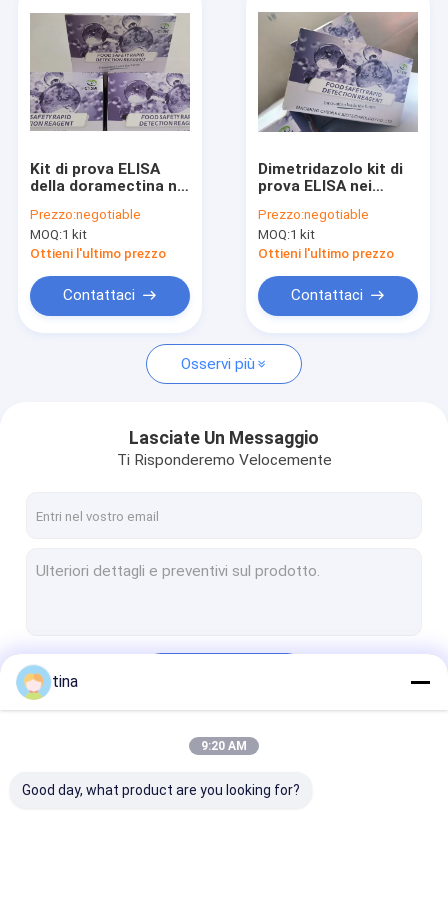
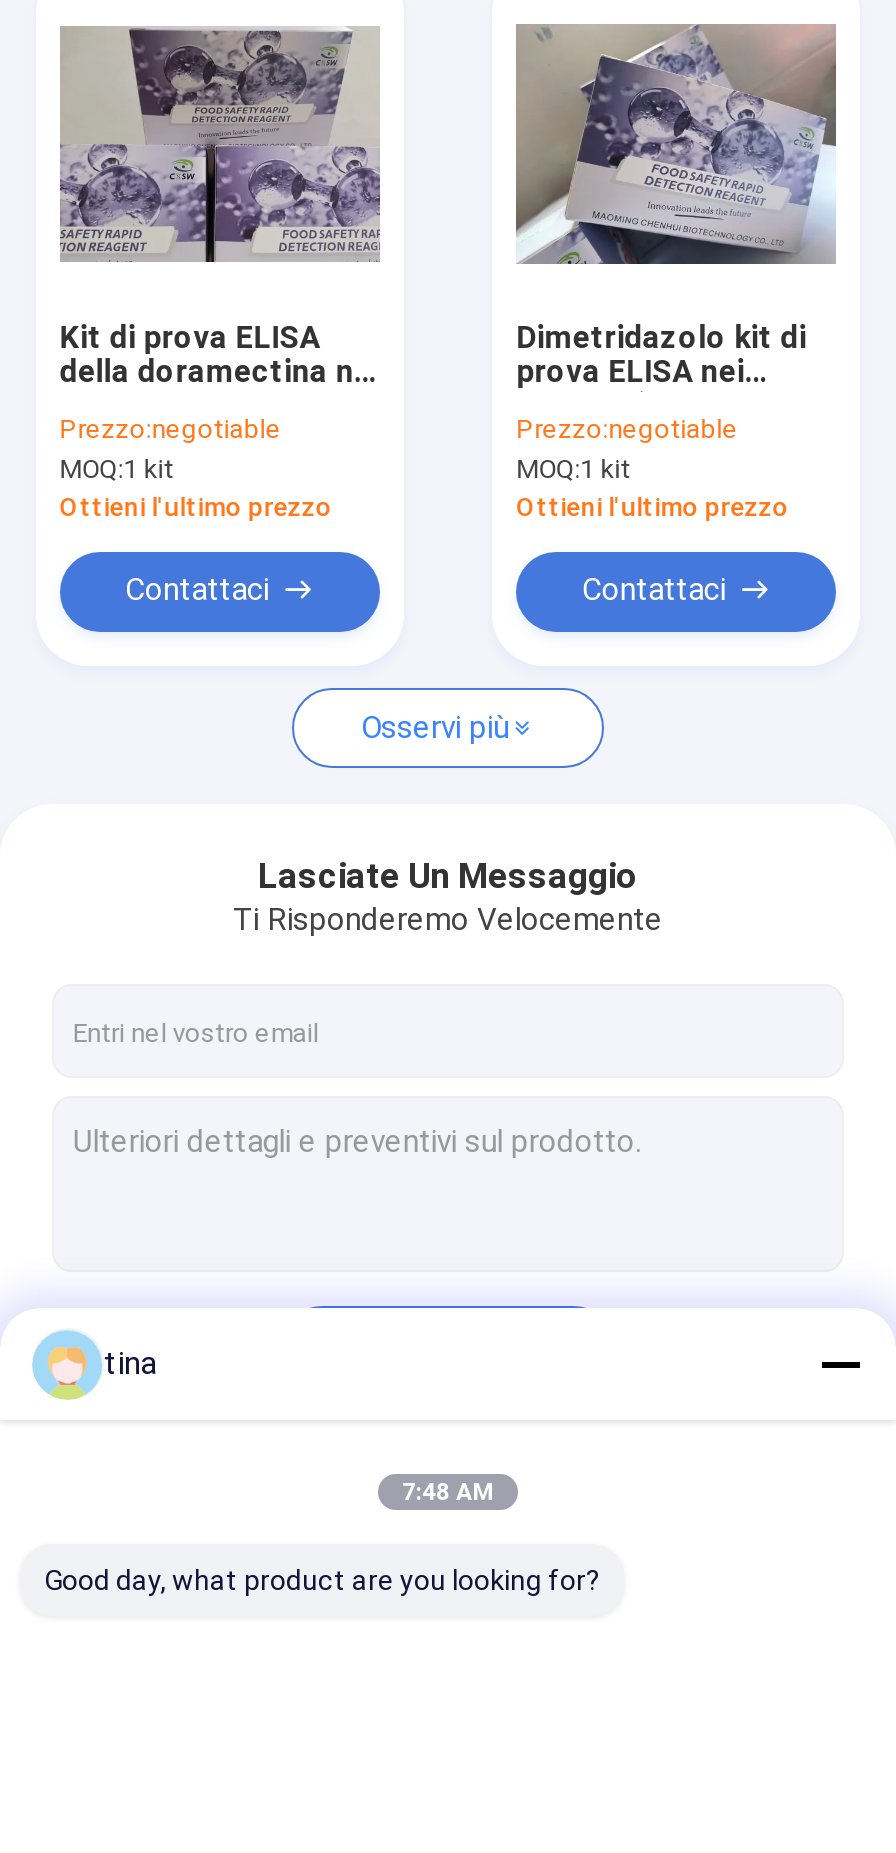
- 9:20 AM
+ 7:48 AM
